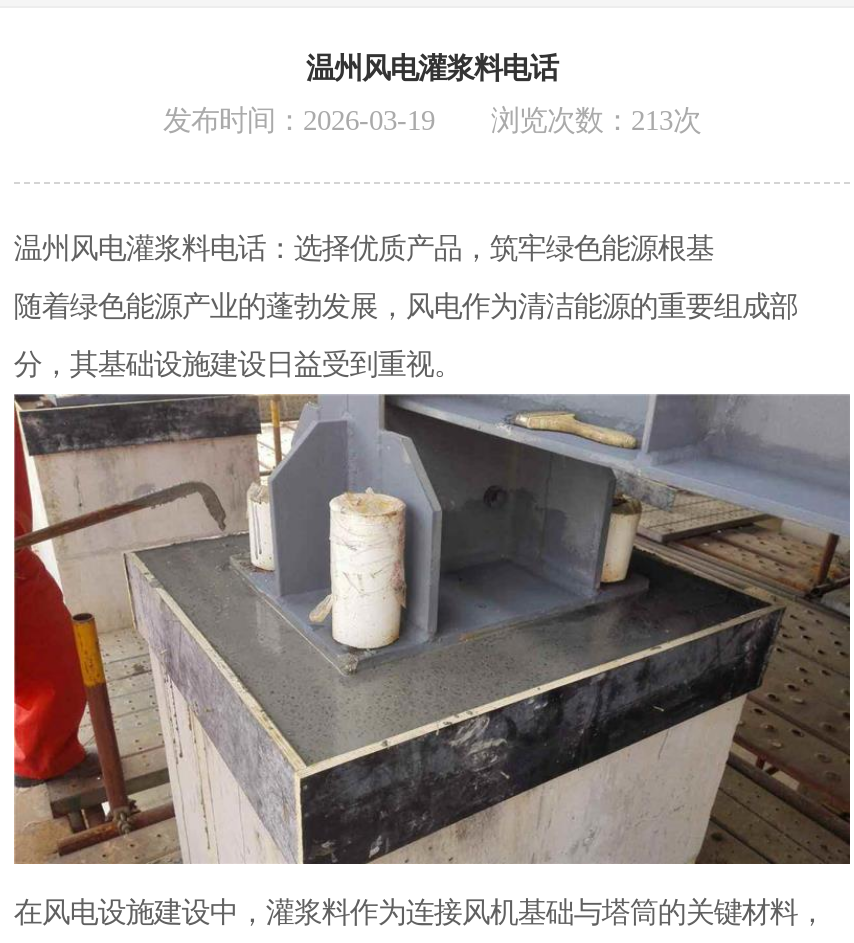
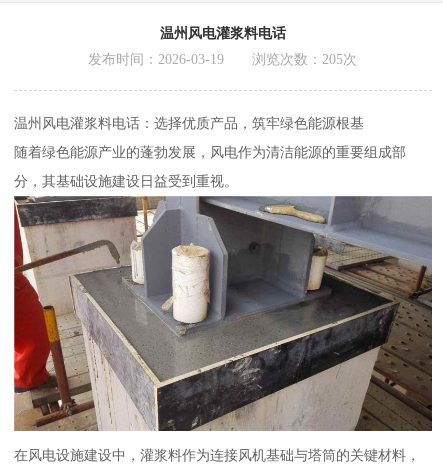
- 发布时间：2026-03-19 浏览次数：213次
+ 发布时间：2026-03-19 浏览次数：205次
